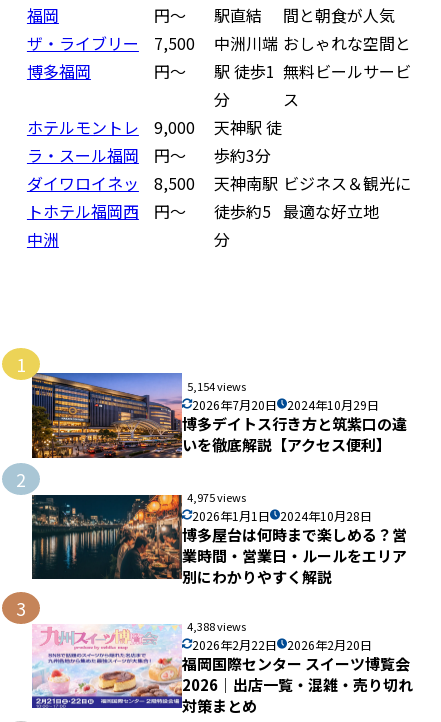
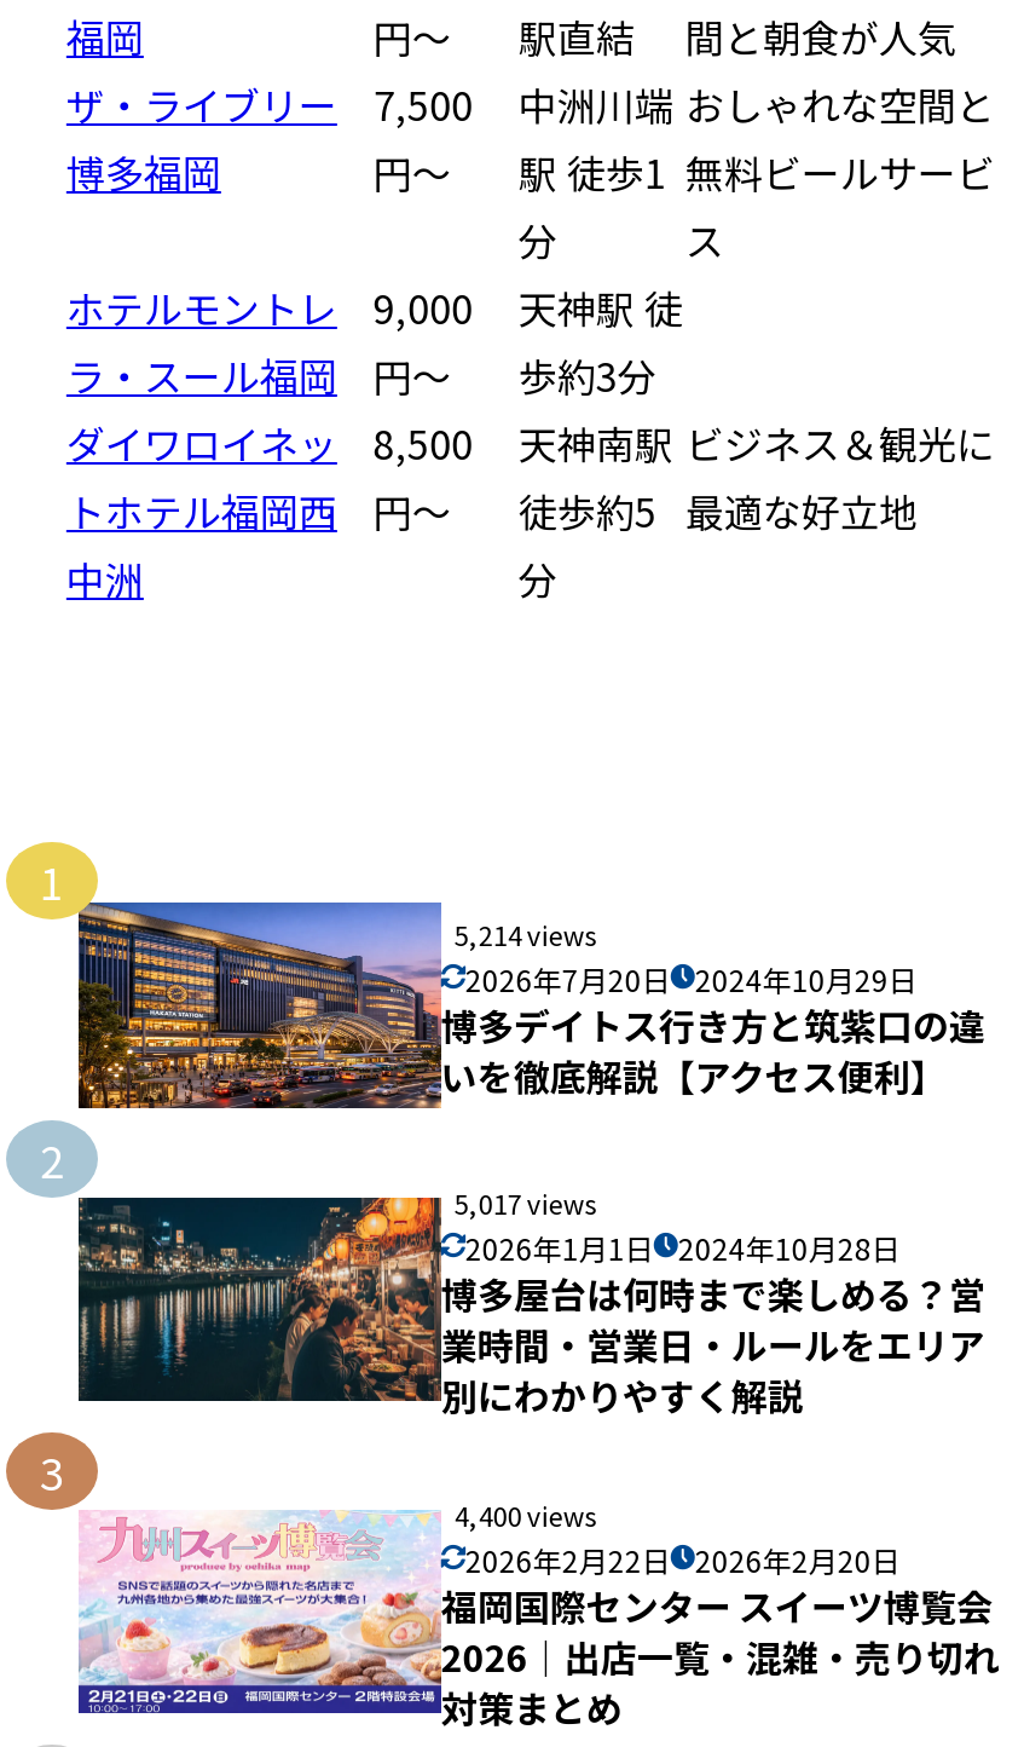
- 5,154 views
+ 5,214 views

- 4,975 views
+ 5,017 views

- 4,388 views
+ 4,400 views
